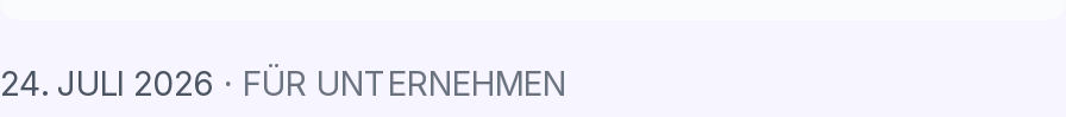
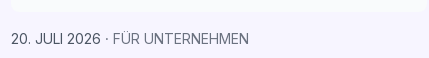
- 24. JULI 2026 FÜR UNTERNEHMEN
+ 20. JULI 2026 FÜR UNTERNEHMEN
